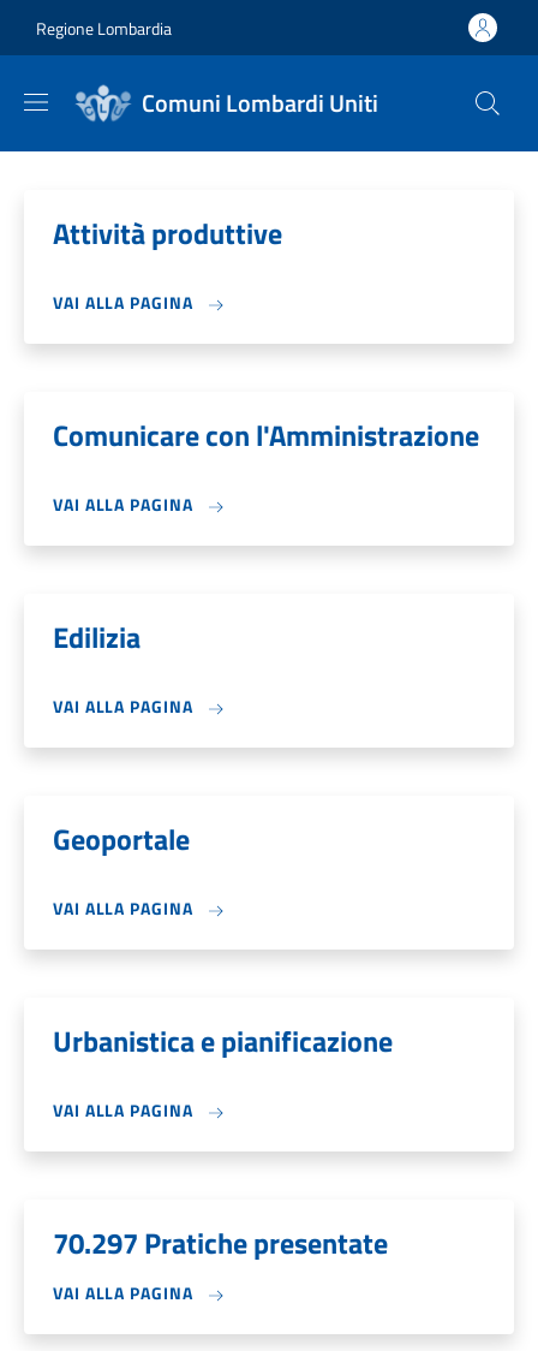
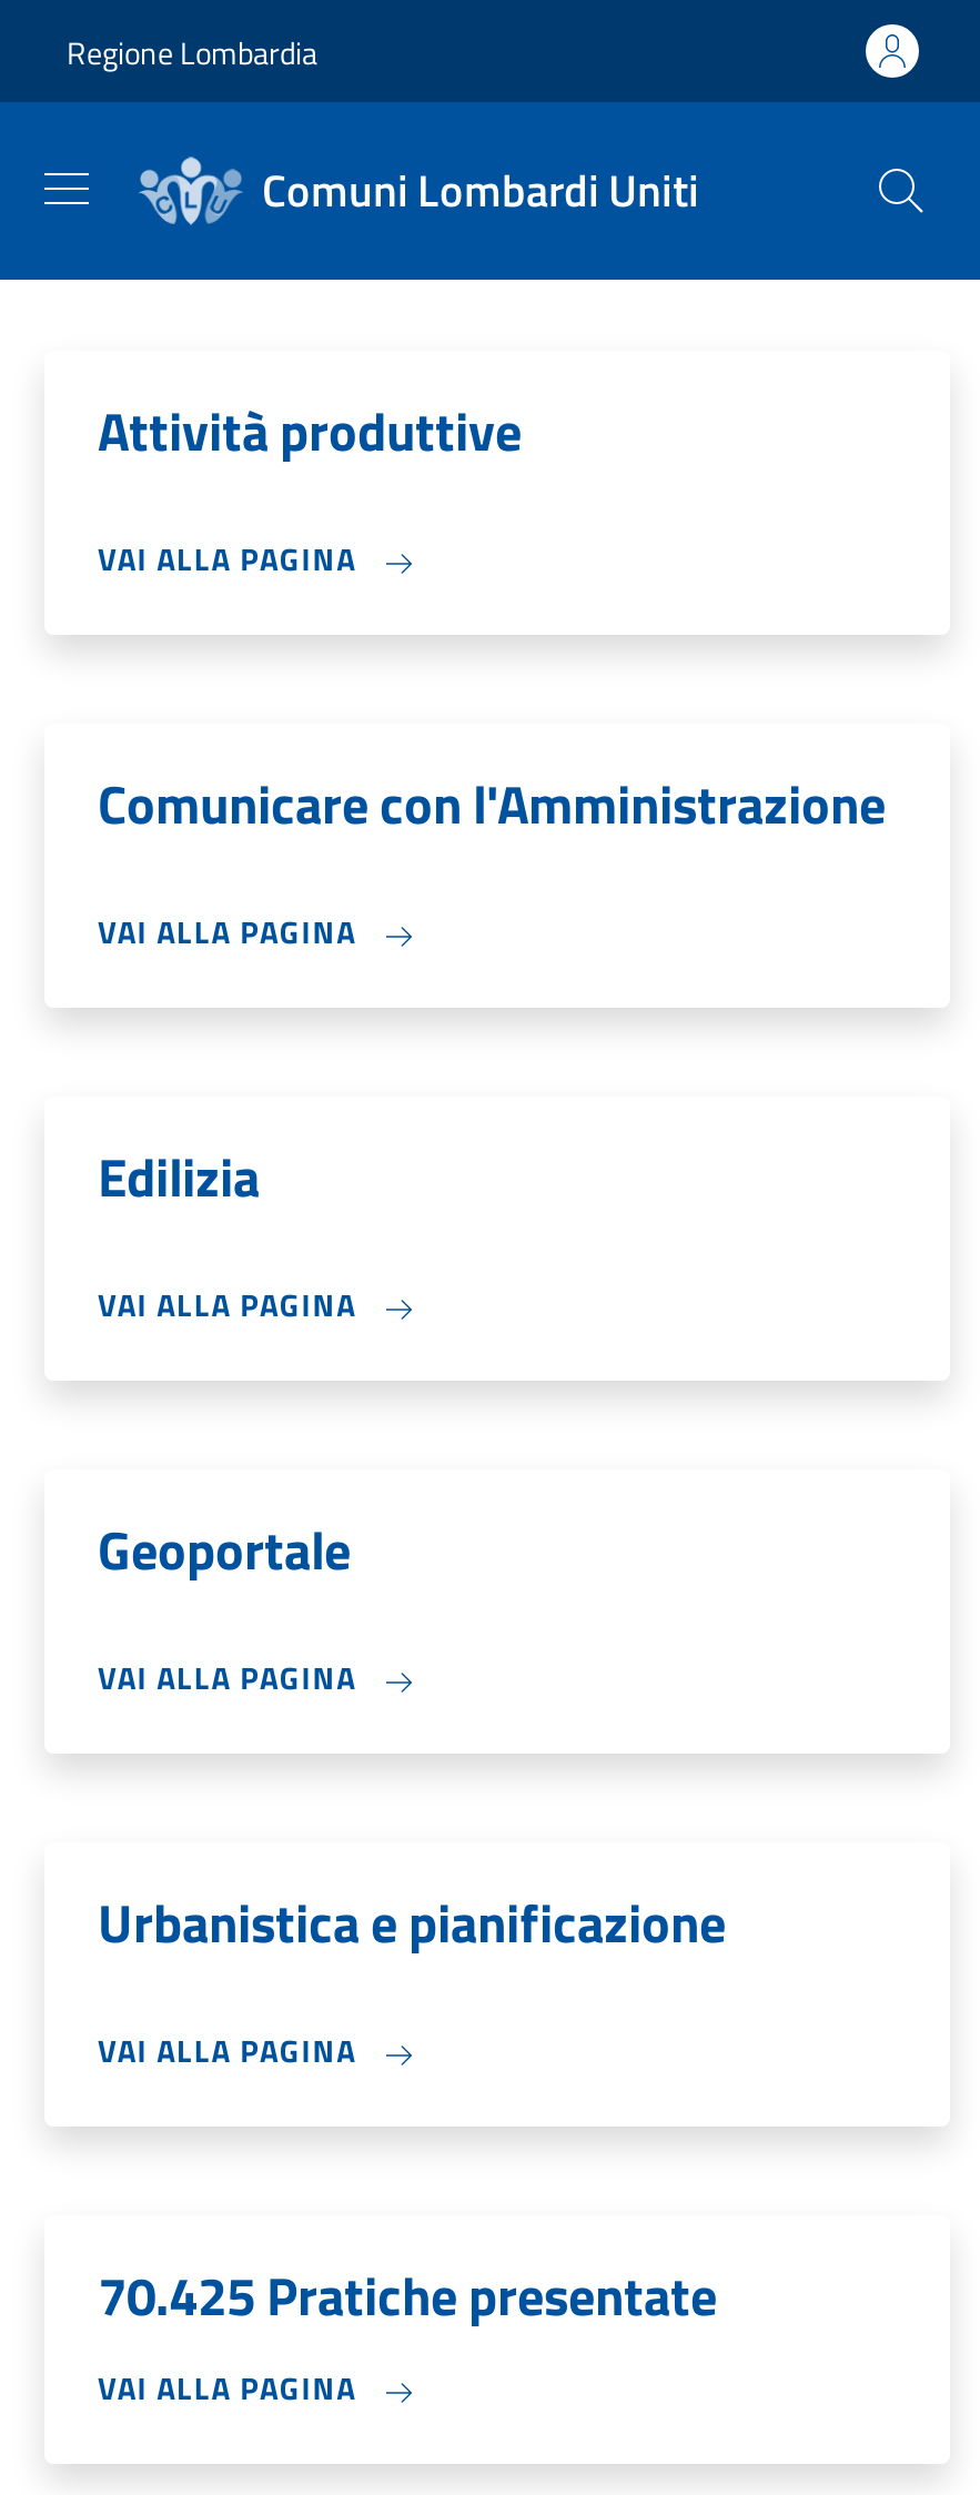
- 70.297 Pratiche presentate
+ 70.425 Pratiche presentate
